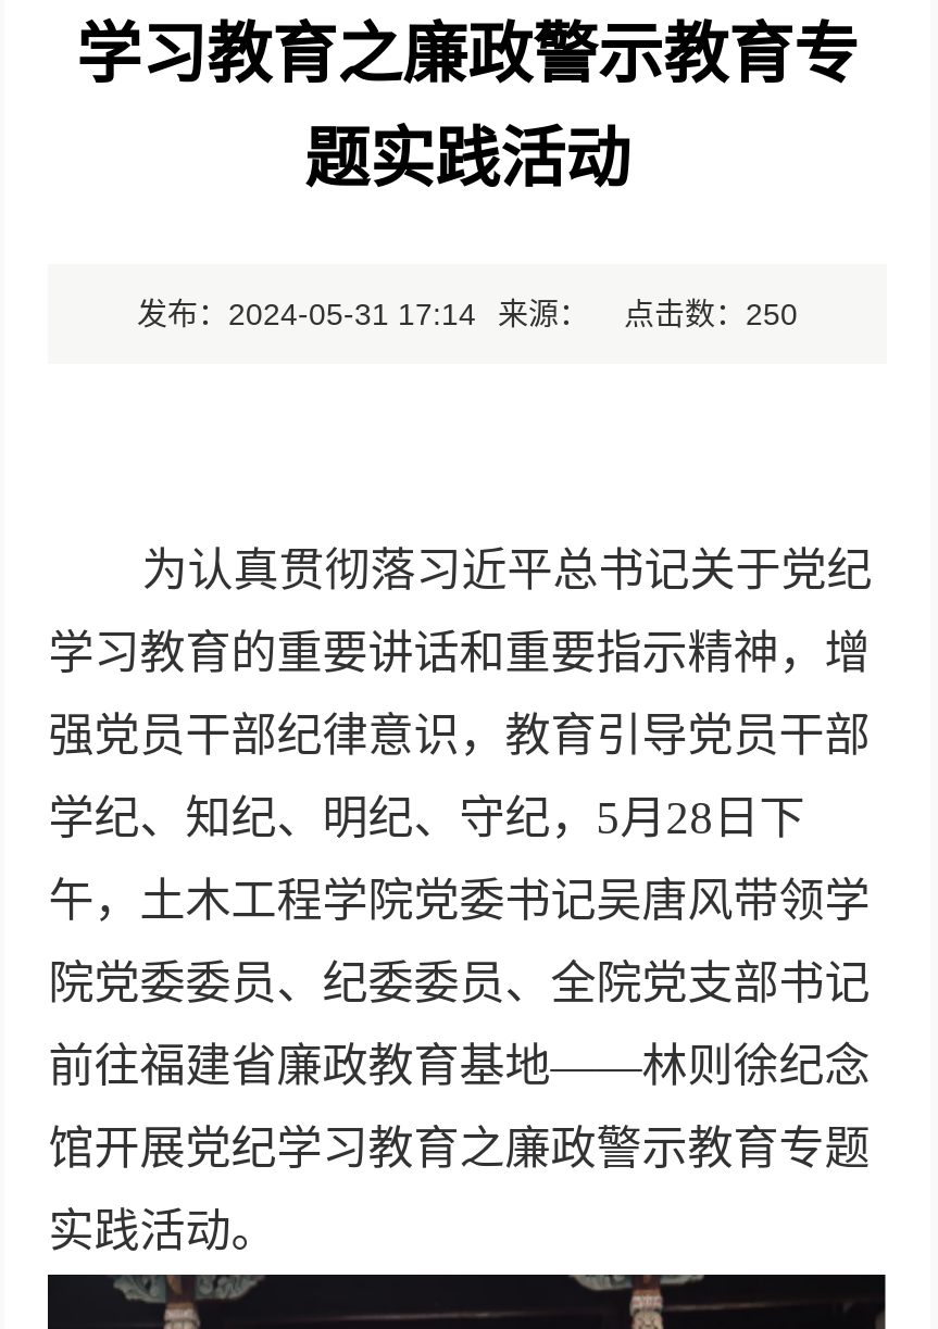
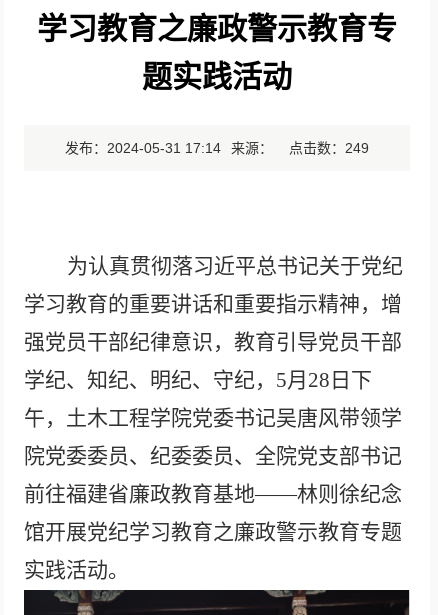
- 发布：2024-05-31 17:14 来源： 点击数：250
+ 发布：2024-05-31 17:14 来源： 点击数：249
